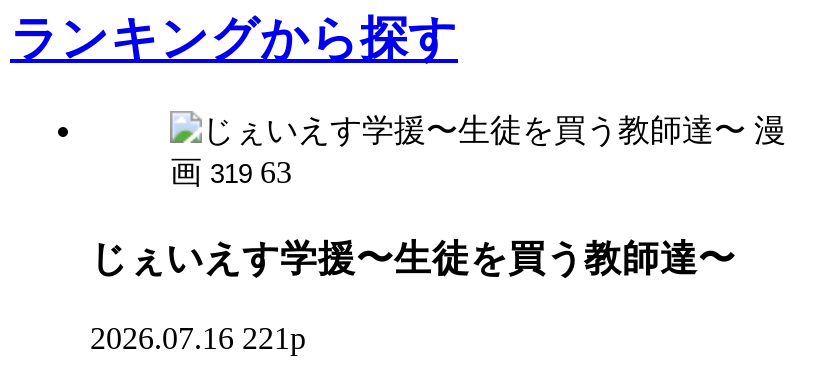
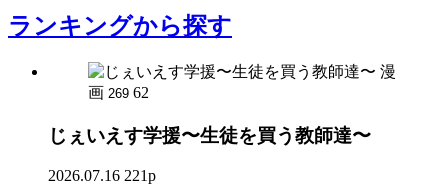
- 画 319 63
+ 画 269 62
